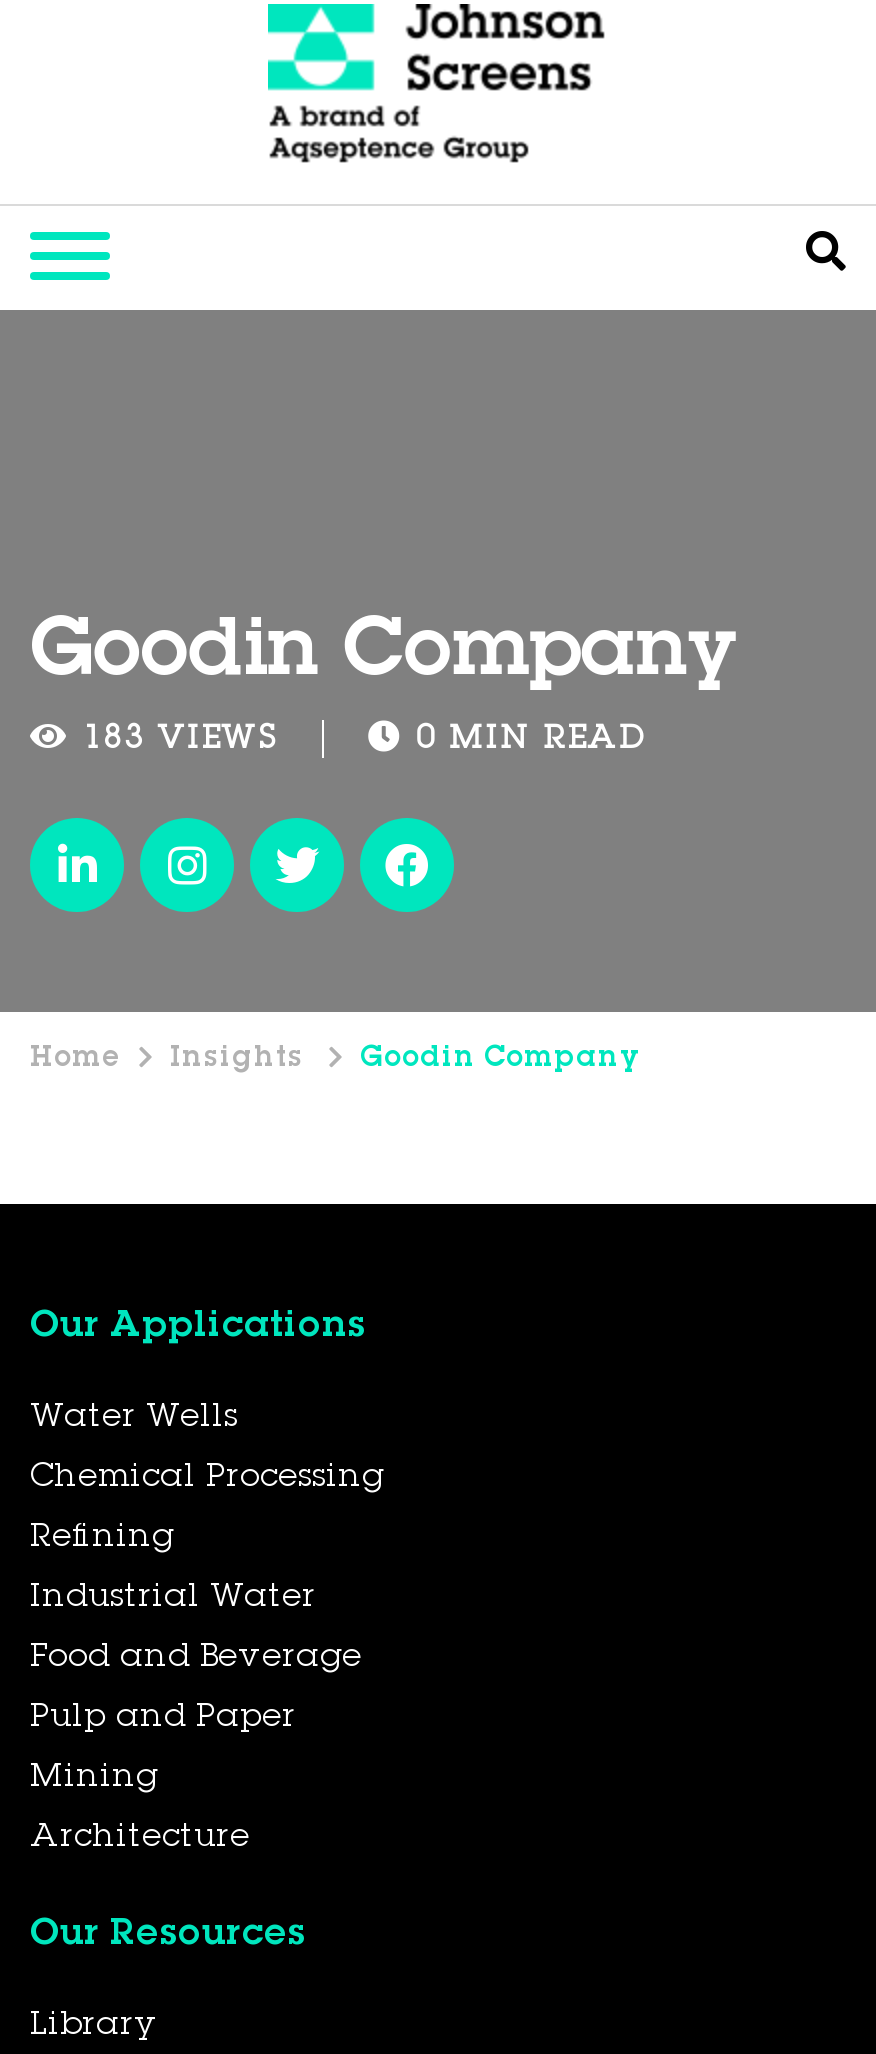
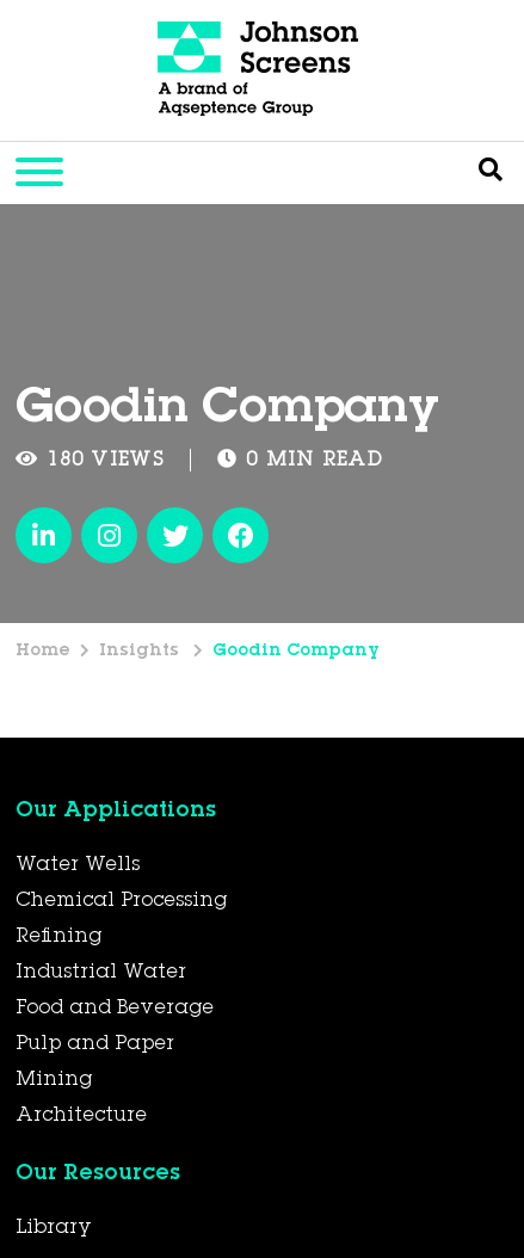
- 183 VIEWS
+ 180 VIEWS
